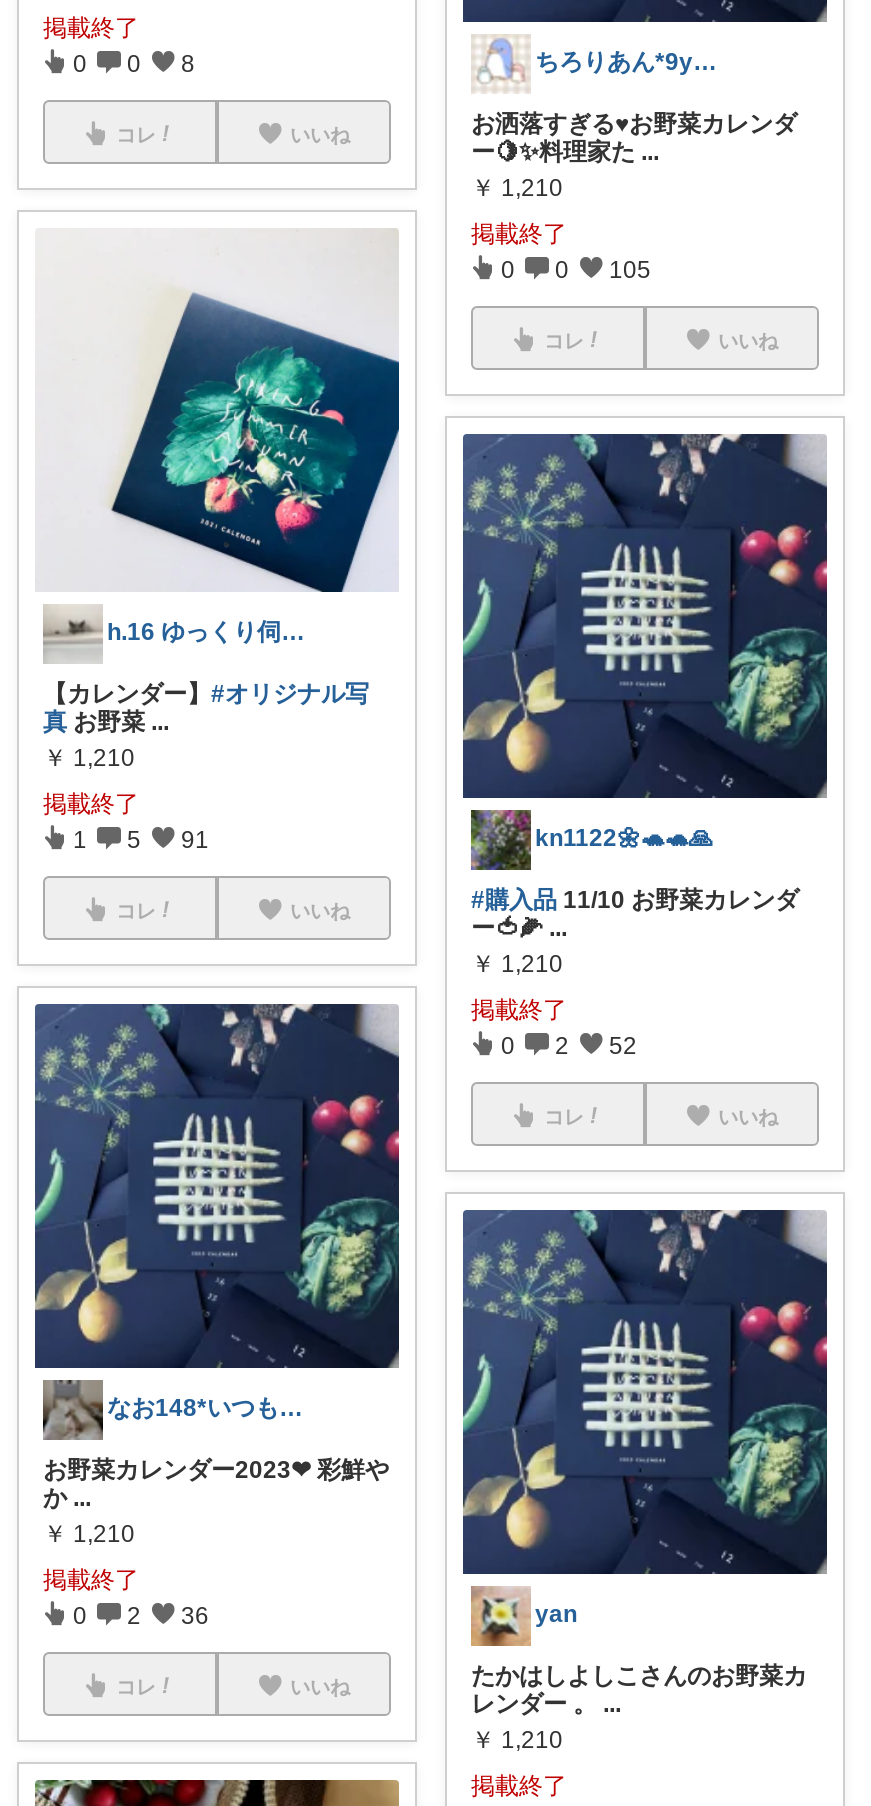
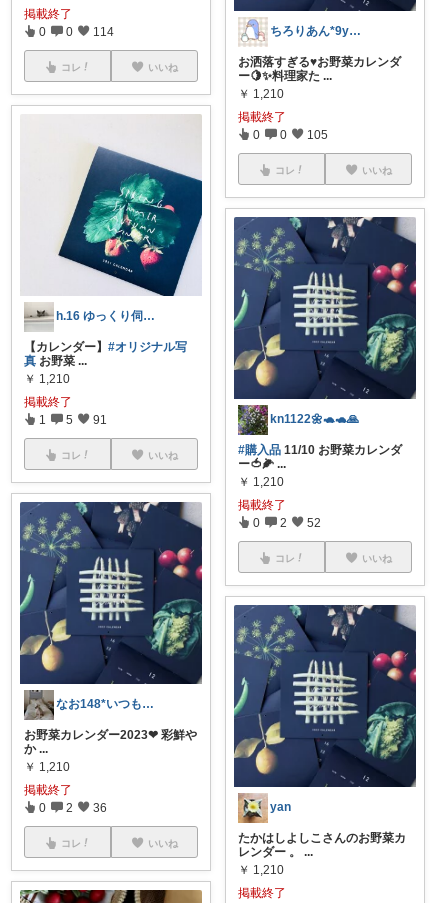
- 0 0 8
+ 0 0 114
